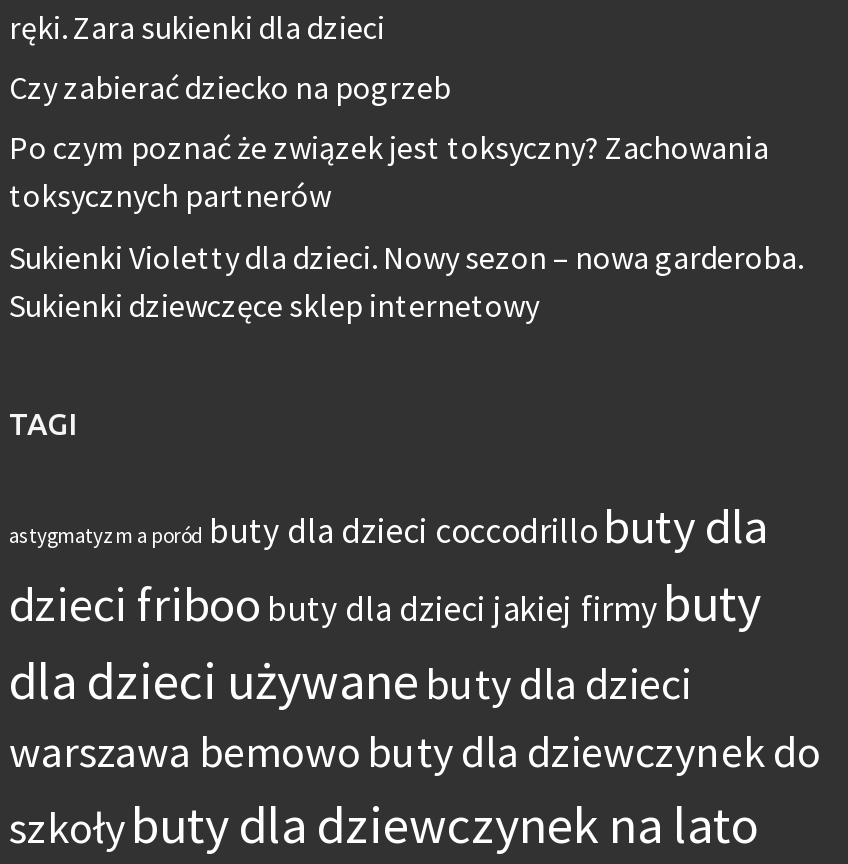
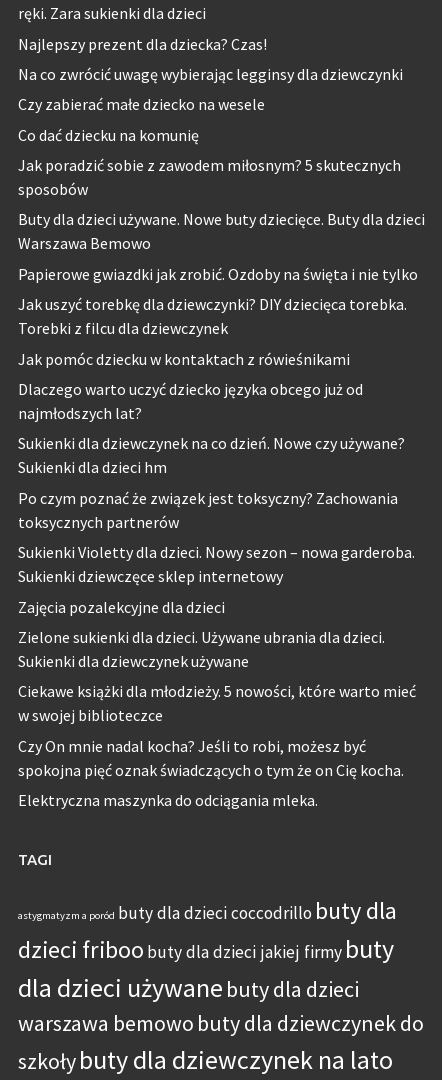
- Czy zabierać dziecko na pogrzeb
+ Najlepszy prezent dla dziecka? Czas!
+ Na co zwrócić uwagę wybierając legginsy dla dziewczynki
+ Czy zabierać małe dziecko na wesele
+ Co dać dziecku na komunię
+ Jak poradzić sobie z zawodem miłosnym? 5 skutecznych
+ sposobów
+ Buty dla dzieci używane. Nowe buty dziecięce. Buty dla dzieci
+ Warszawa Bemowo
+ Papierowe gwiazdki jak zrobić. Ozdoby na święta i nie tylko
+ Jak uszyć torebkę dla dziewczynki? DIY dziecięca torebka.
+ Torebki z filcu dla dziewczynek
+ Jak pomóc dziecku w kontaktach z rówieśnikami
+ Dlaczego warto uczyć dziecko języka obcego już od
+ najmłodszych lat?
+ Sukienki dla dziewczynek na co dzień. Nowe czy używane?
+ Sukienki dla dzieci hm

+ Zajęcia pozalekcyjne dla dzieci
+ Zielone sukienki dla dzieci. Używane ubrania dla dzieci.
+ Sukienki dla dziewczynek używane
+ Ciekawe książki dla młodzieży. 5 nowości, które warto mieć
+ w swojej biblioteczce
+ Czy On mnie nadal kocha? Jeśli to robi, możesz być
+ spokojna pięć oznak świadczących o tym że on Cię kocha.
+ Elektryczna maszynka do odciągania mleka.
